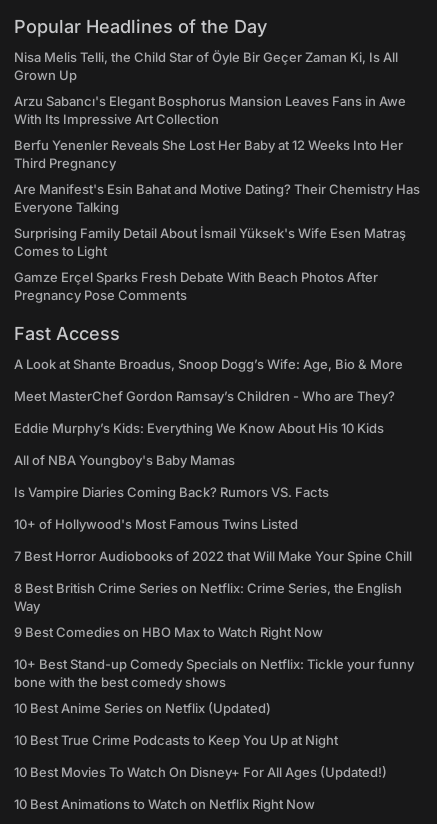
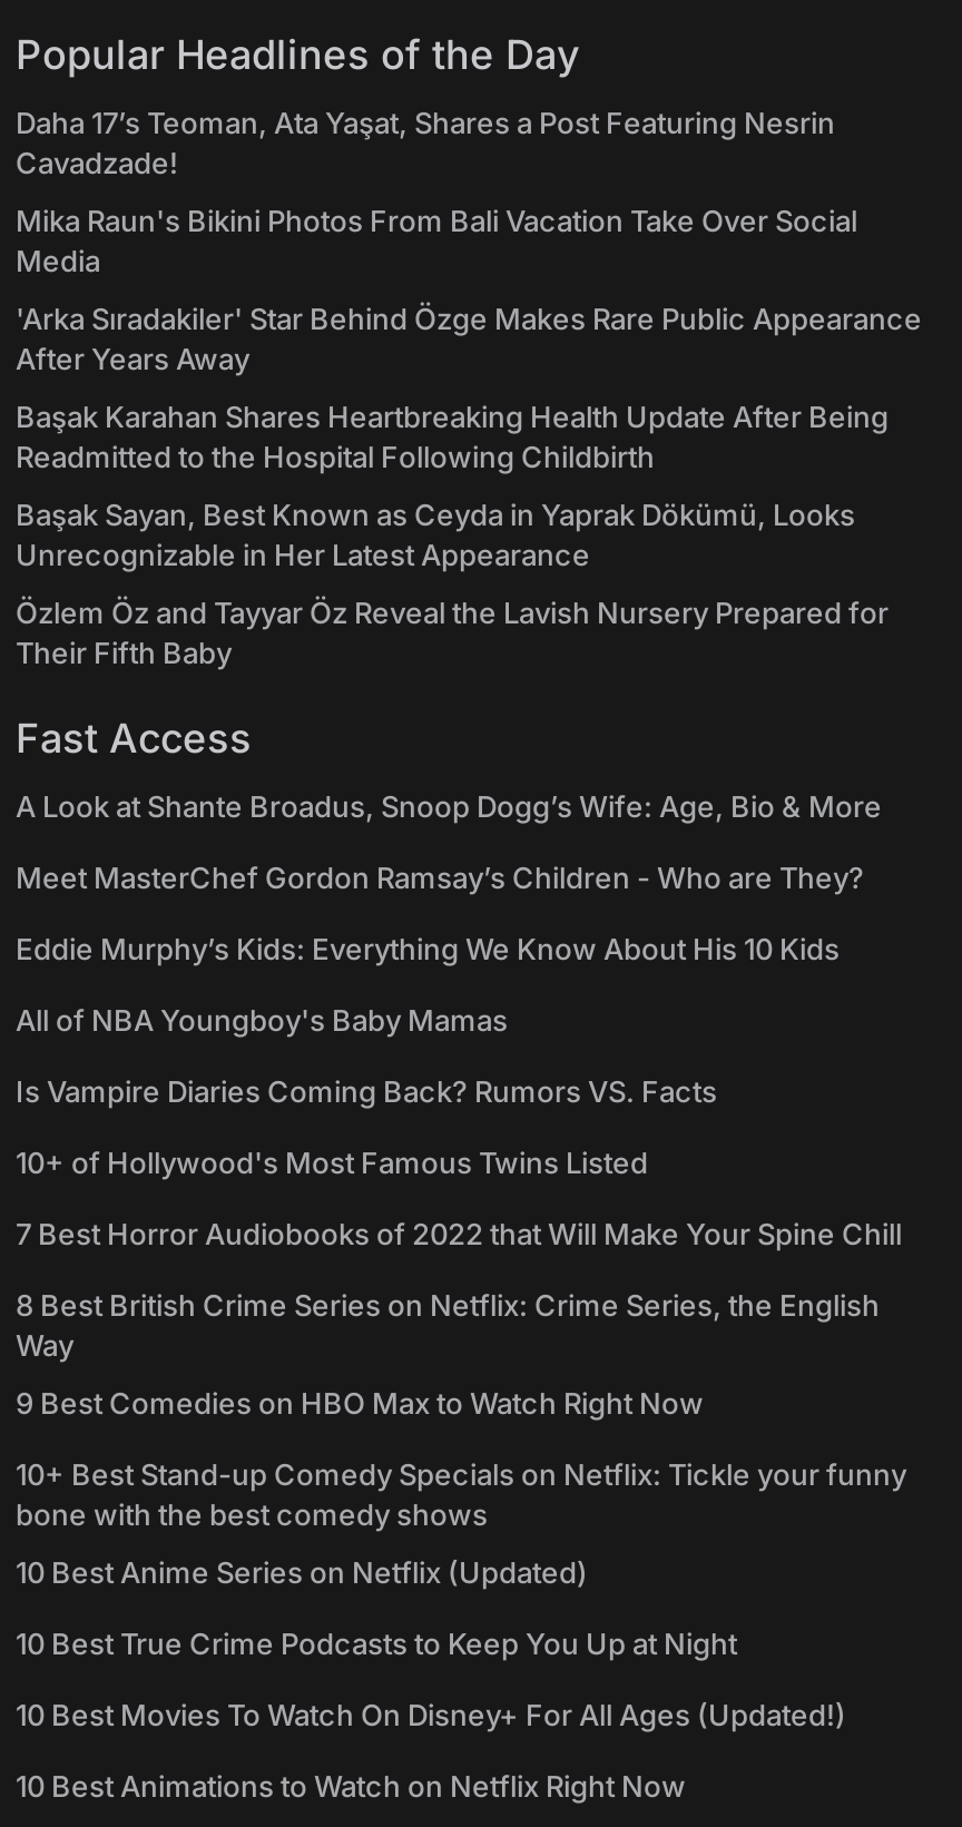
- Nisa Melis Telli, the Child Star of Öyle Bir Geçer Zaman Ki, Is All
- Grown Up
+ Daha 17’s Teoman, Ata Yaşat, Shares a Post Featuring Nesrin
+ Cavadzade!

- Arzu Sabancı's Elegant Bosphorus Mansion Leaves Fans in Awe
- With Its Impressive Art Collection
+ Mika Raun's Bikini Photos From Bali Vacation Take Over Social
+ Media

- Berfu Yenenler Reveals She Lost Her Baby at 12 Weeks Into Her
- Third Pregnancy
+ 'Arka Sıradakiler' Star Behind Özge Makes Rare Public Appearance
+ After Years Away

- Are Manifest's Esin Bahat and Motive Dating? Their Chemistry Has
- Everyone Talking
+ Başak Karahan Shares Heartbreaking Health Update After Being
+ Readmitted to the Hospital Following Childbirth

- Surprising Family Detail About İsmail Yüksek's Wife Esen Matraş
- Comes to Light
+ Başak Sayan, Best Known as Ceyda in Yaprak Dökümü, Looks
+ Unrecognizable in Her Latest Appearance

- Gamze Erçel Sparks Fresh Debate With Beach Photos After
- Pregnancy Pose Comments
+ Özlem Öz and Tayyar Öz Reveal the Lavish Nursery Prepared for
+ Their Fifth Baby
